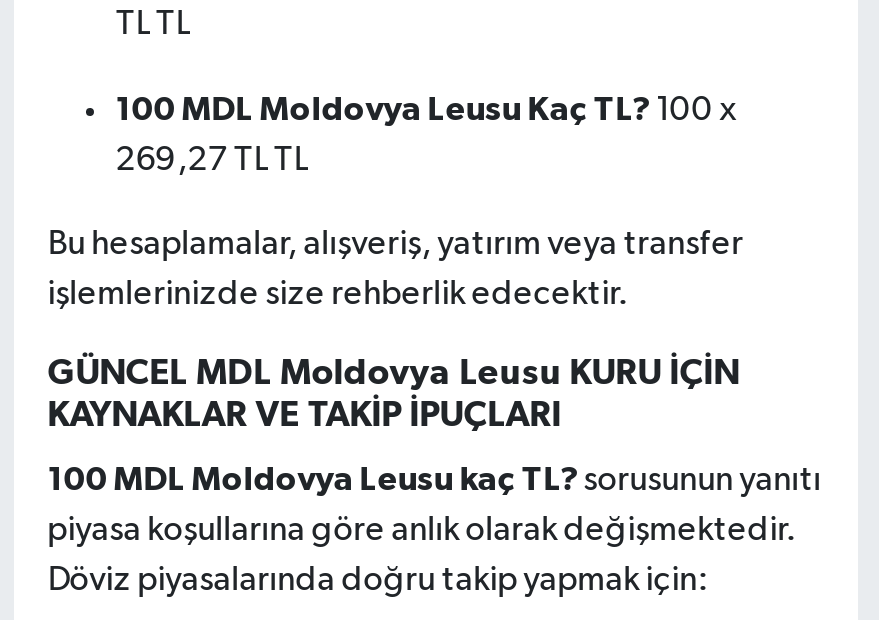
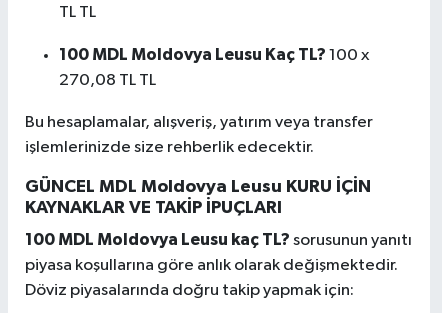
- 269,27 TL TL
+ 270,08 TL TL
